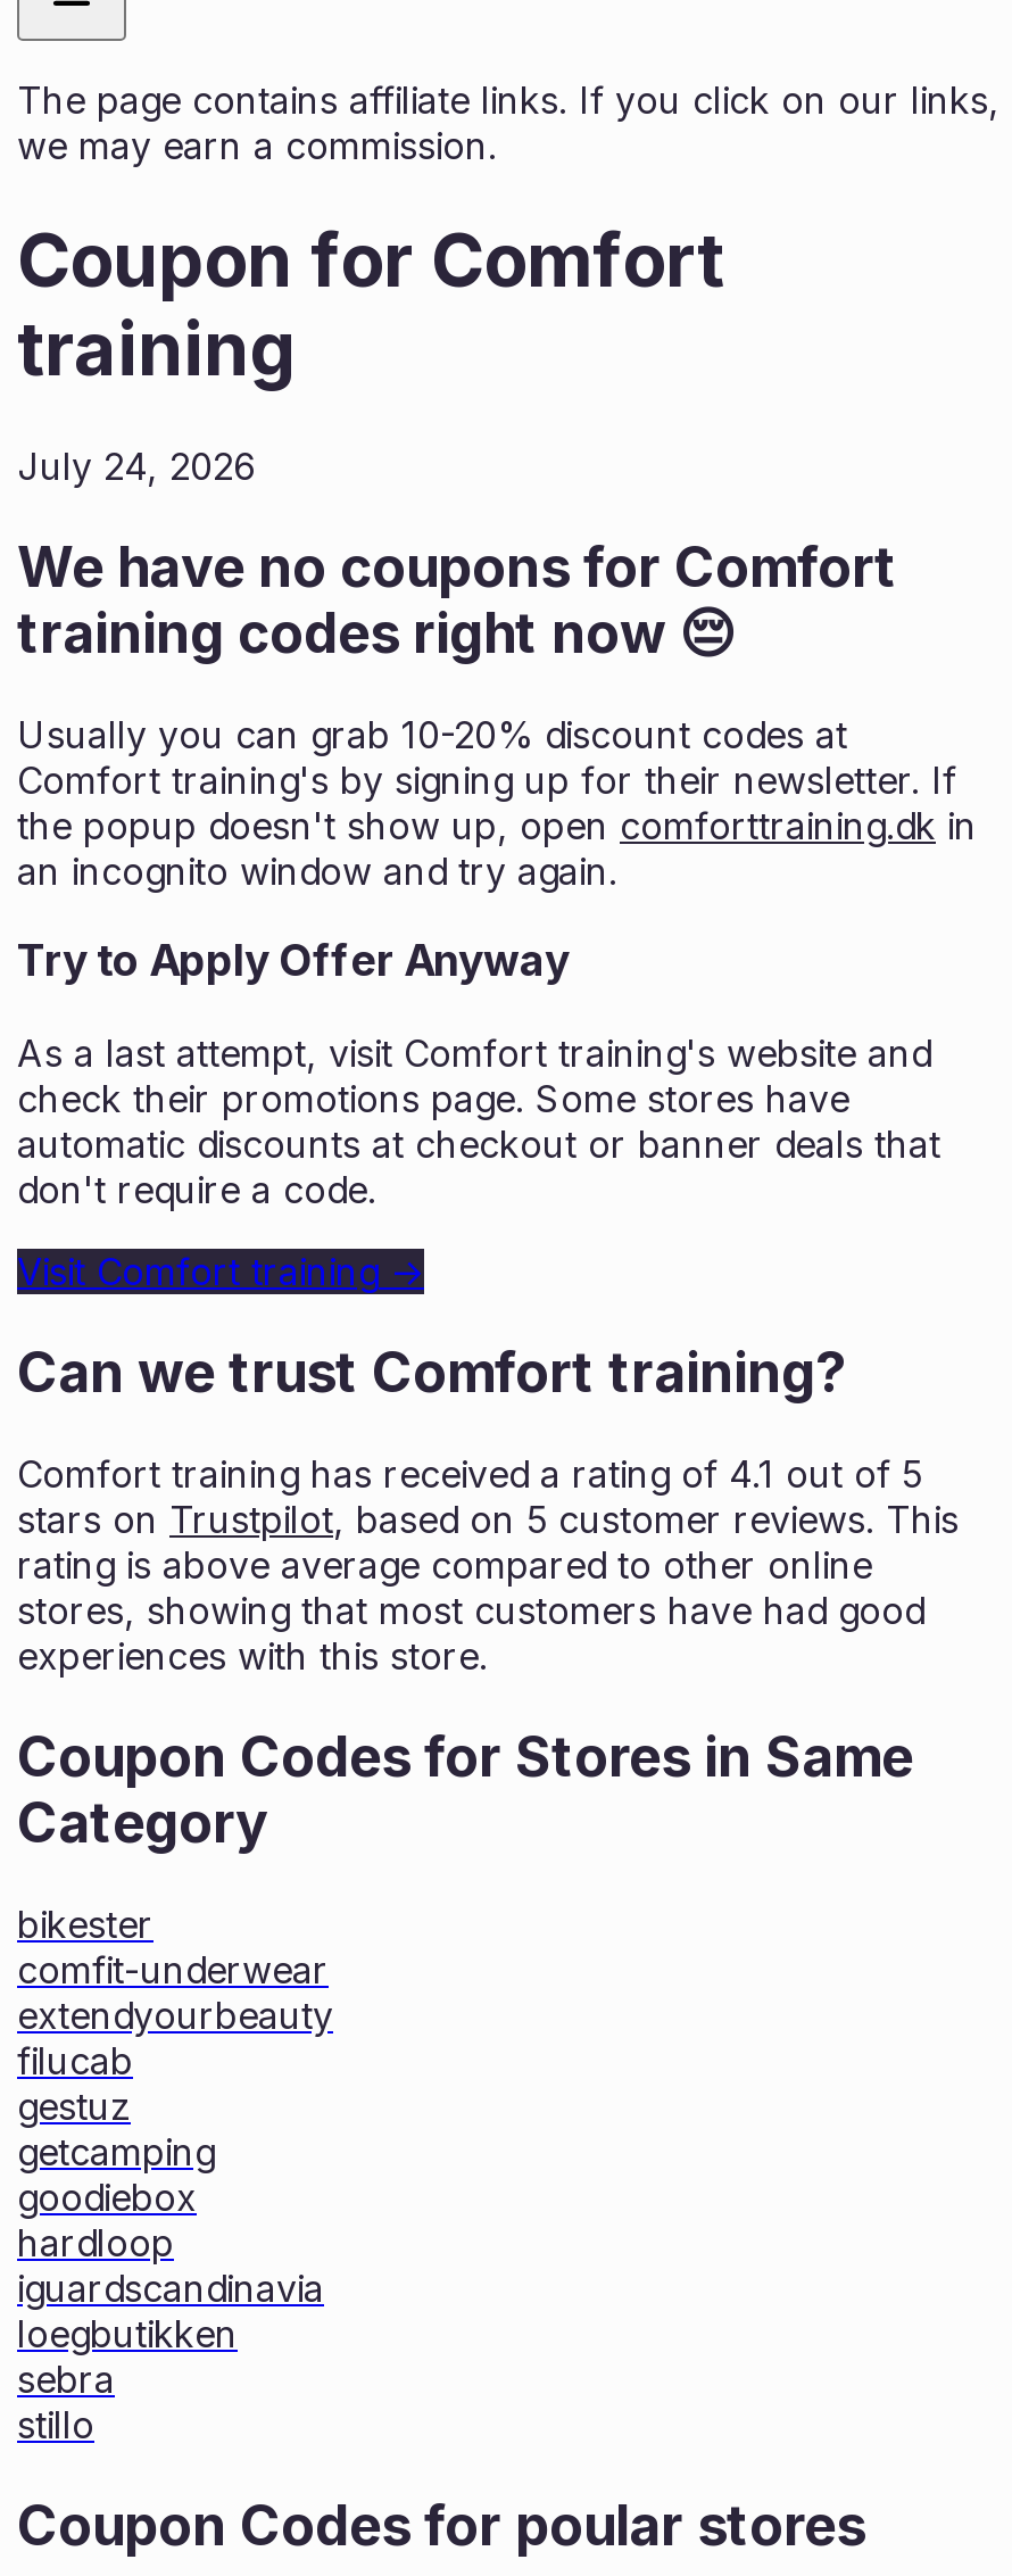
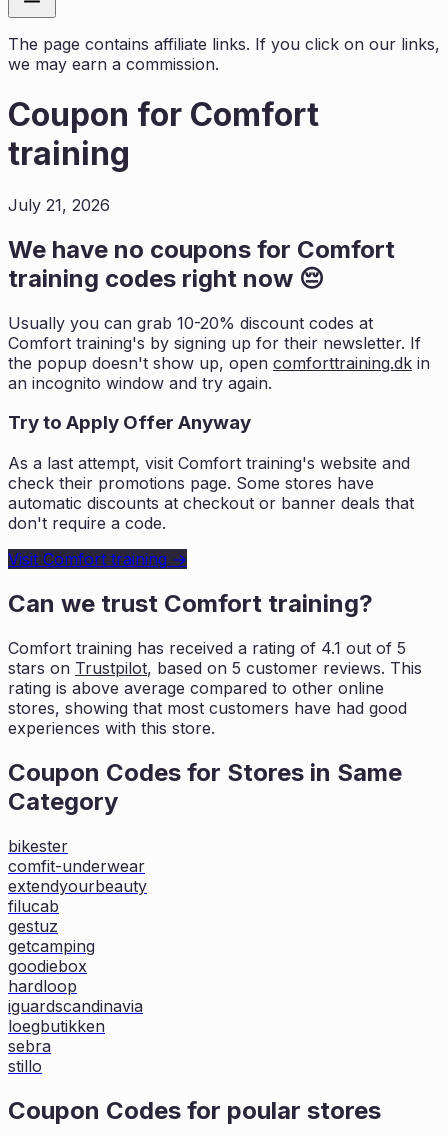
- July 24, 2026
+ July 21, 2026
